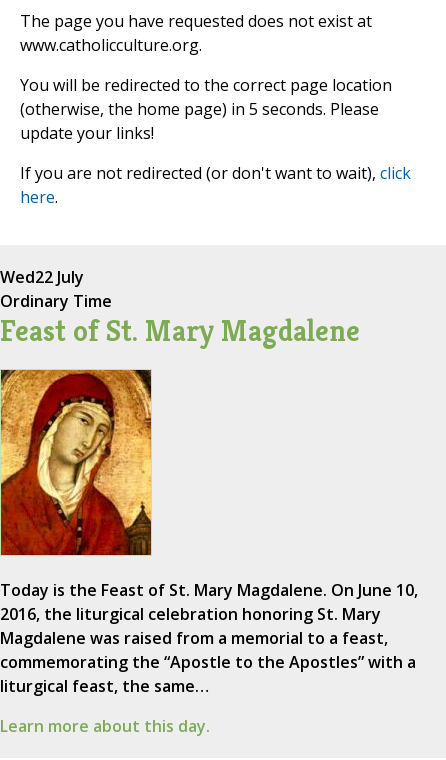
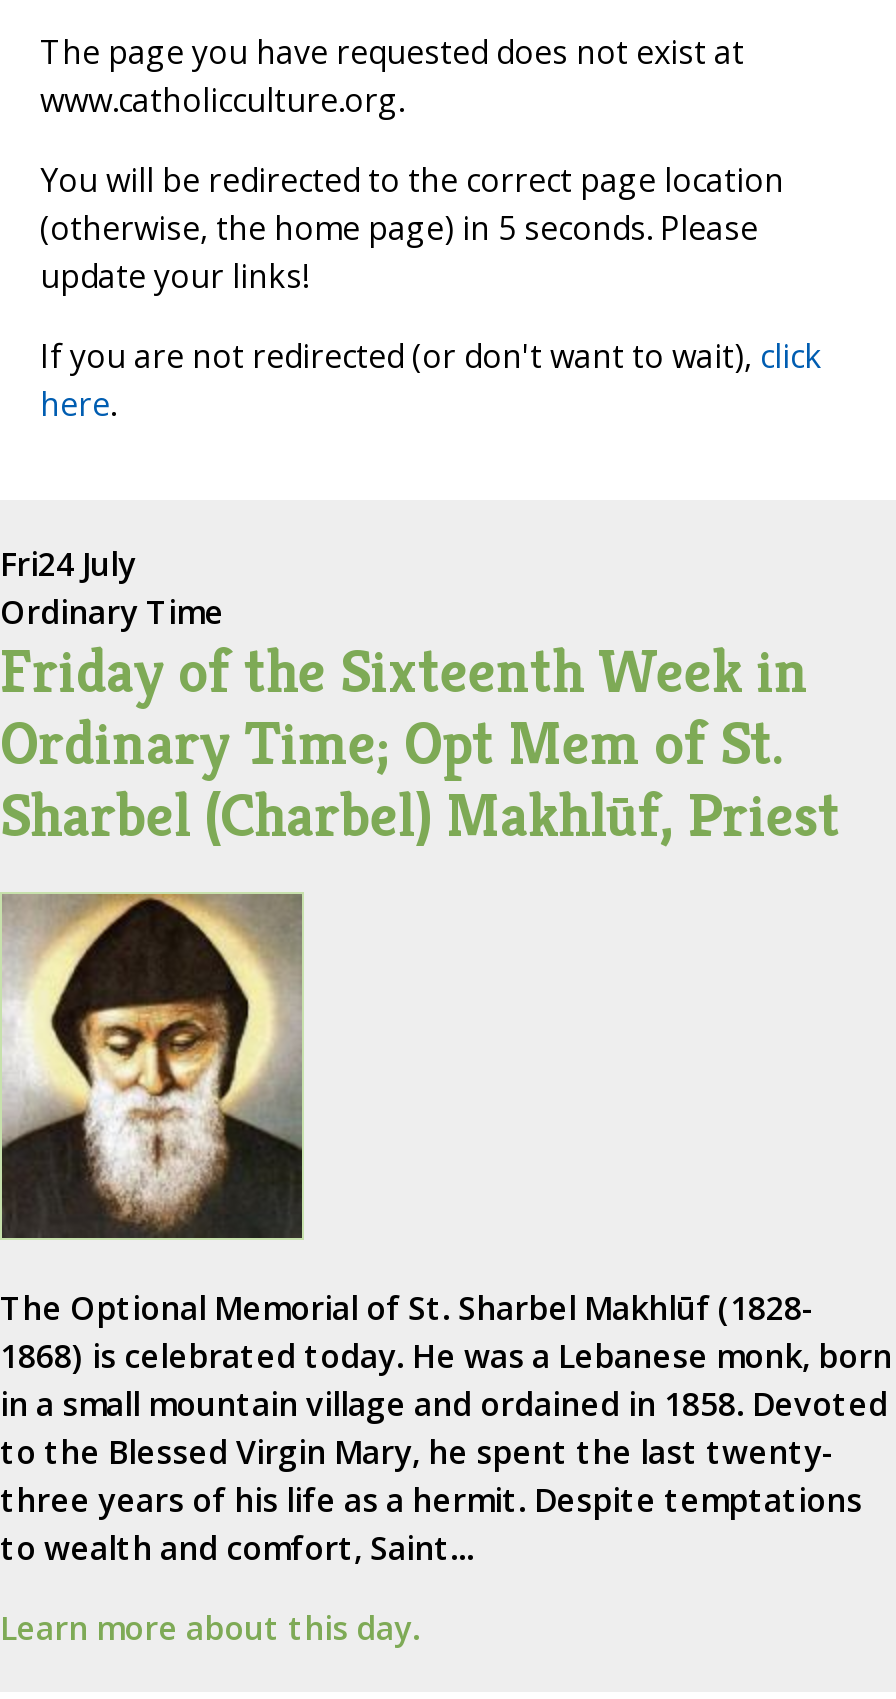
- Wed22 July
+ Fri24 July

- Feast of St. Mary Magdalene
+ Friday of the Sixteenth Week in
+ Ordinary Time; Opt Mem of St.
+ Sharbel (Charbel) Makhlūf, Priest

- [image]
+ [image]

- Today is the Feast of St. Mary Magdalene. On June 10,
- 2016, the liturgical celebration honoring St. Mary
- Magdalene was raised from a memorial to a feast,
- commemorating the “Apostle to the Apostles” with a
- liturgical feast, the same…
+ The Optional Memorial of St. Sharbel Makhlūf (1828-
+ 1868) is celebrated today. He was a Lebanese monk, born
+ in a small mountain village and ordained in 1858. Devoted
+ to the Blessed Virgin Mary, he spent the last twenty-
+ three years of his life as a hermit. Despite temptations
+ to wealth and comfort, Saint…
